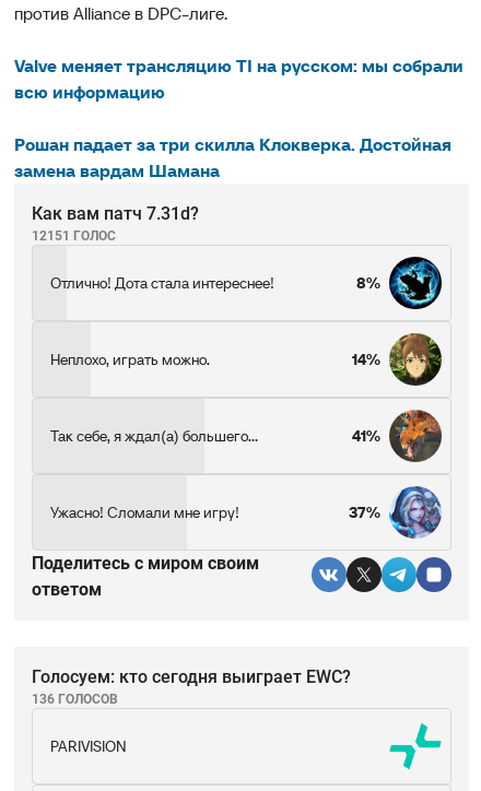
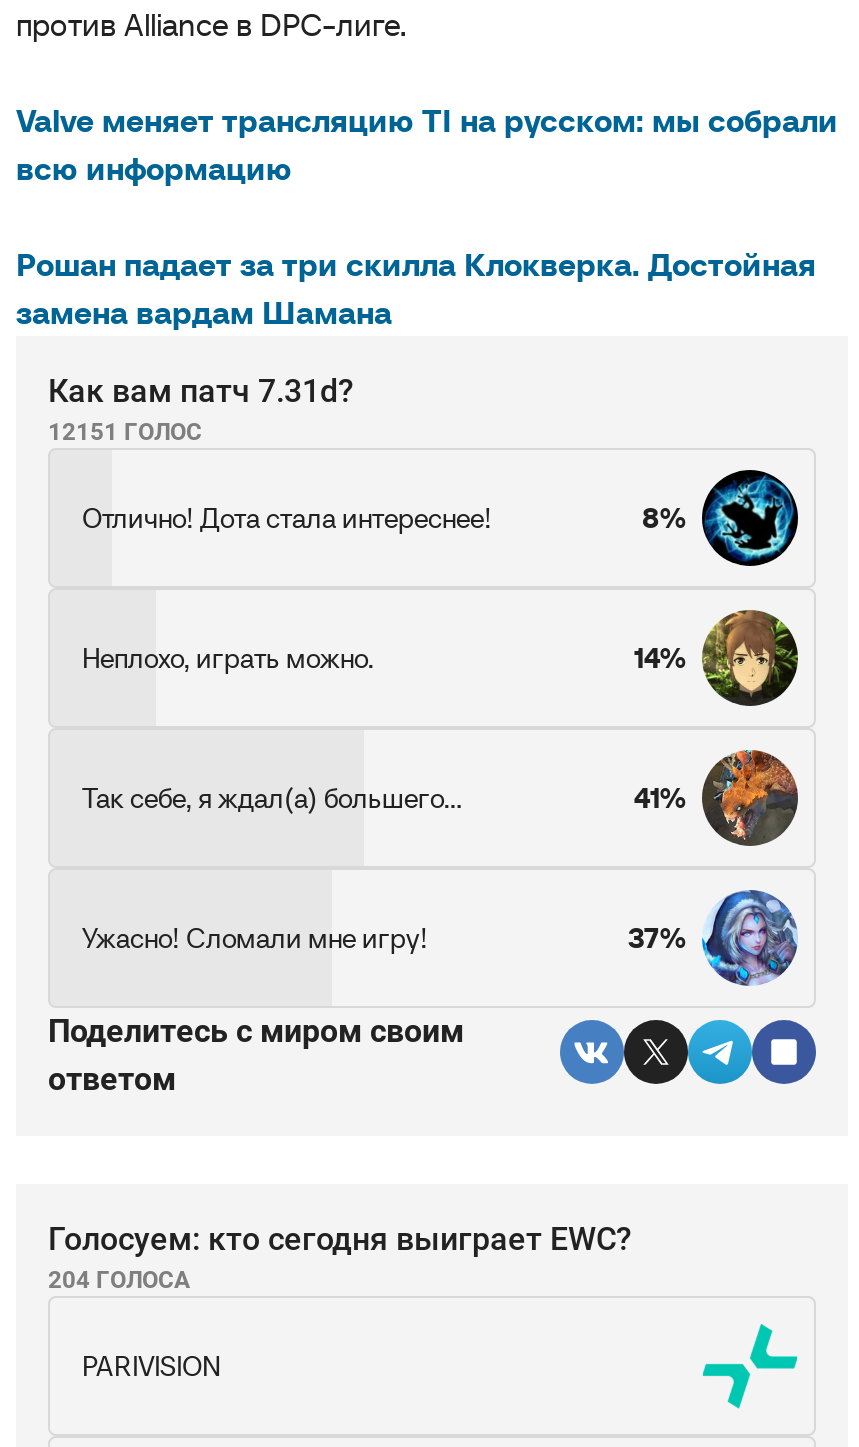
- 136 ГОЛОСОВ
+ 204 ГОЛОСА
